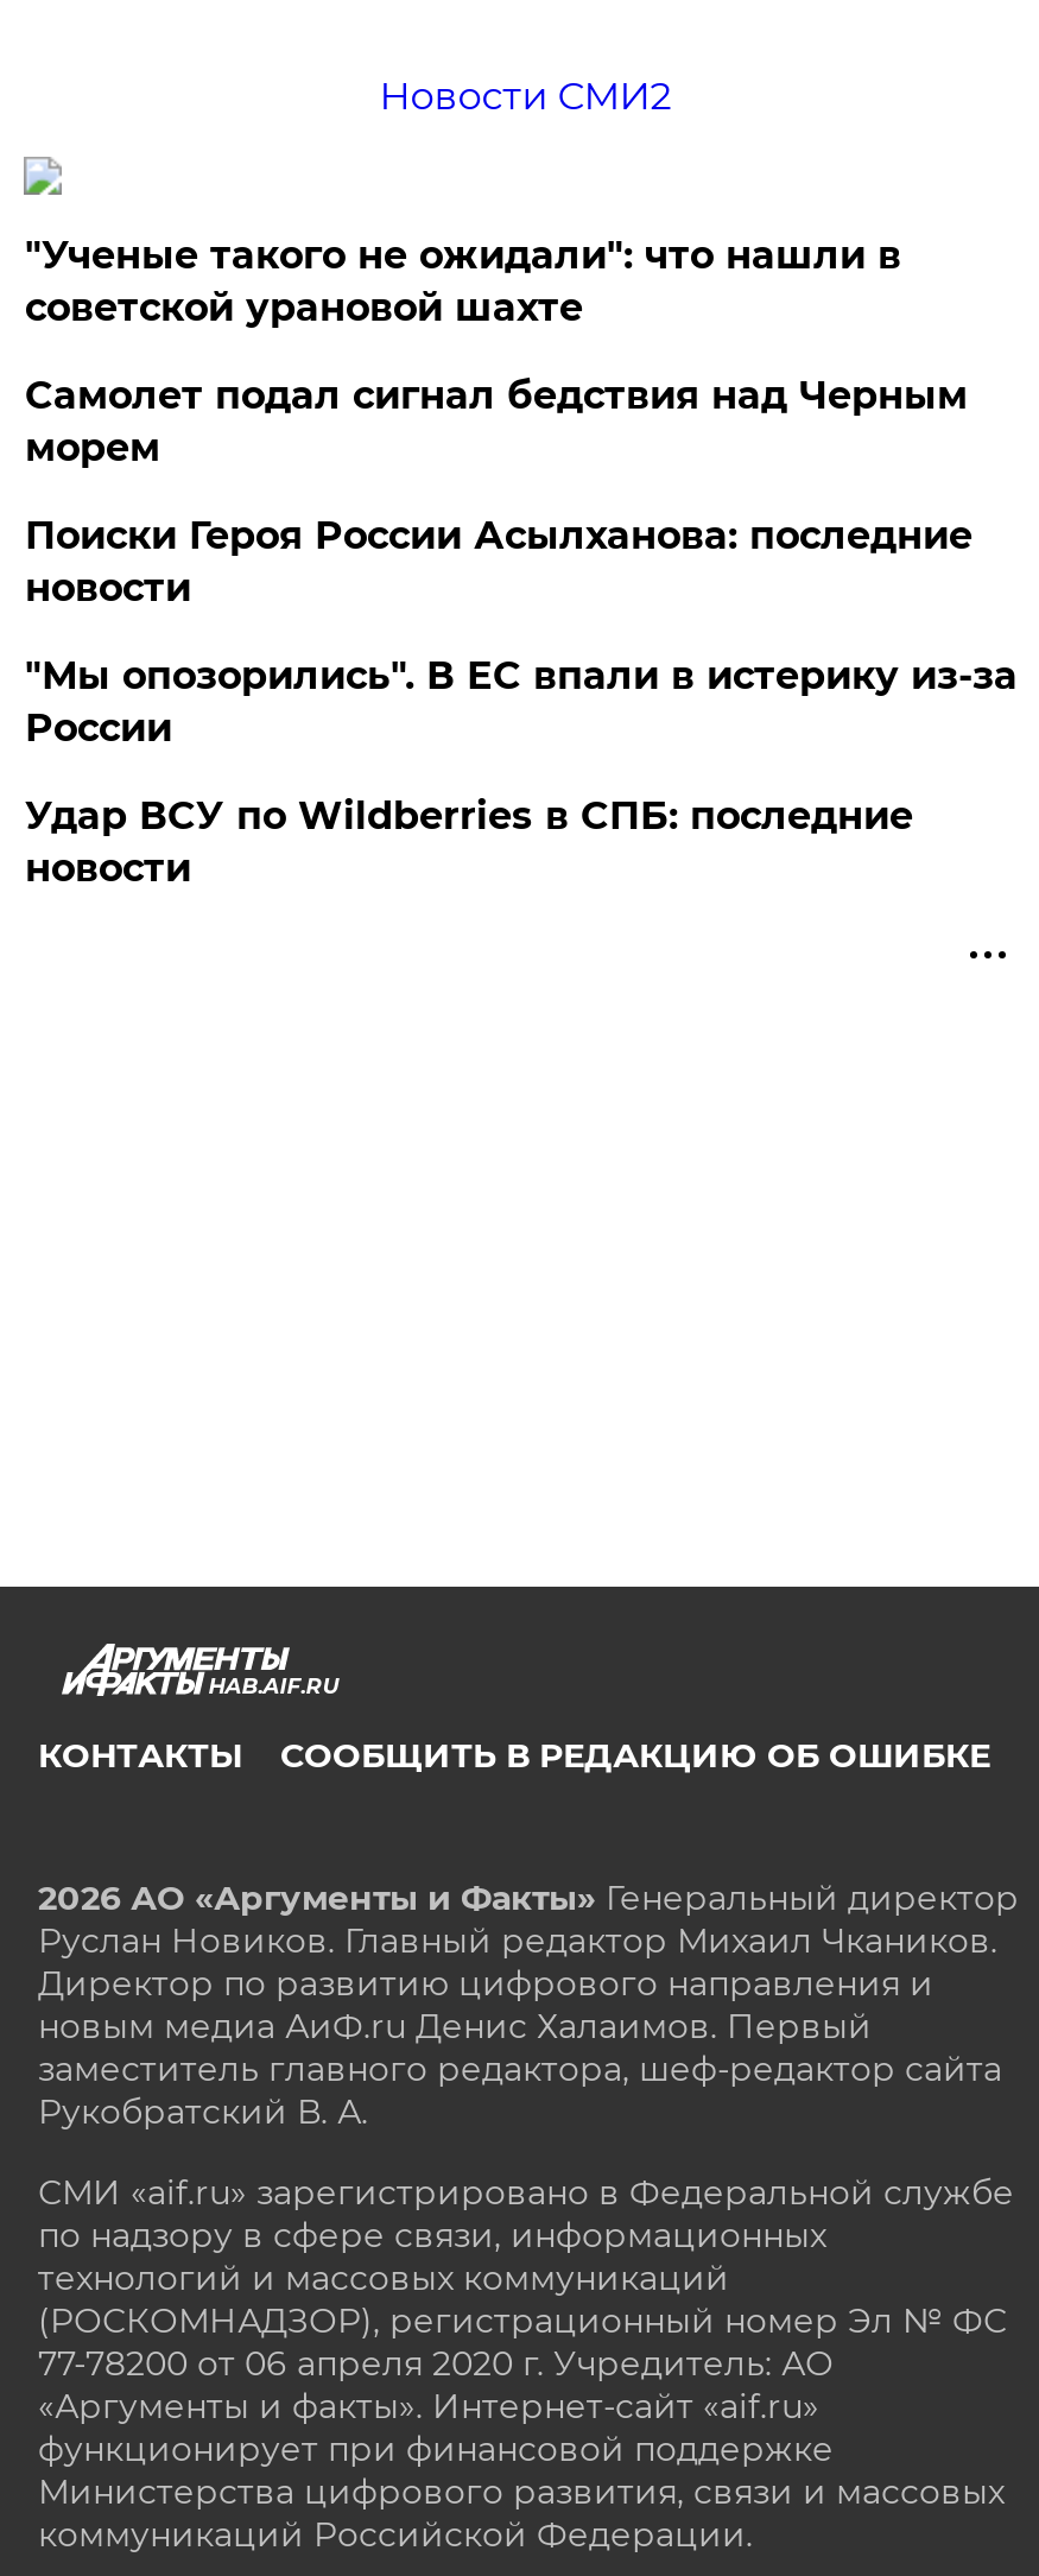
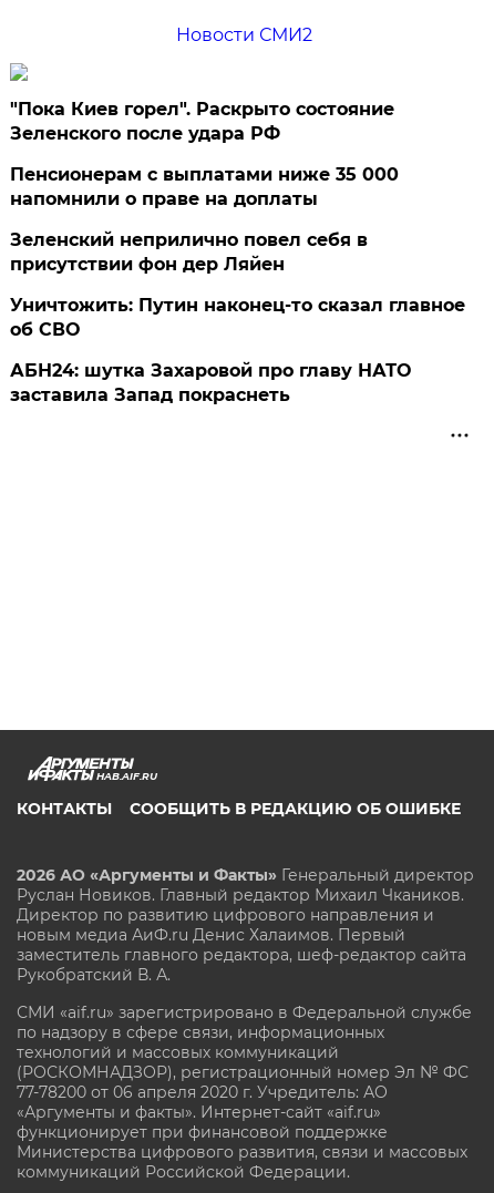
- "Ученые такого не ожидали": что нашли в
- советской урановой шахте
+ "Пока Киев горел". Раскрыто состояние
+ Зеленского после удара РФ

- Самолет подал сигнал бедствия над Черным
- морем
+ Пенсионерам с выплатами ниже 35 000
+ напомнили о праве на доплаты

- Поиски Героя России Асылханова: последние
- новости
+ Зеленский неприлично повел cебя в
+ присутствии фон дер Ляйен

- "Мы опозорились". В ЕС впали в истерику из-за
- России
+ Уничтожить: Путин наконец-то сказал главное
+ об СВО

- Удар ВСУ по Wildberries в СПБ: последние
- новости
+ АБН24: шутка Захаровой про главу НАТО
+ заставила Запад покраснеть
